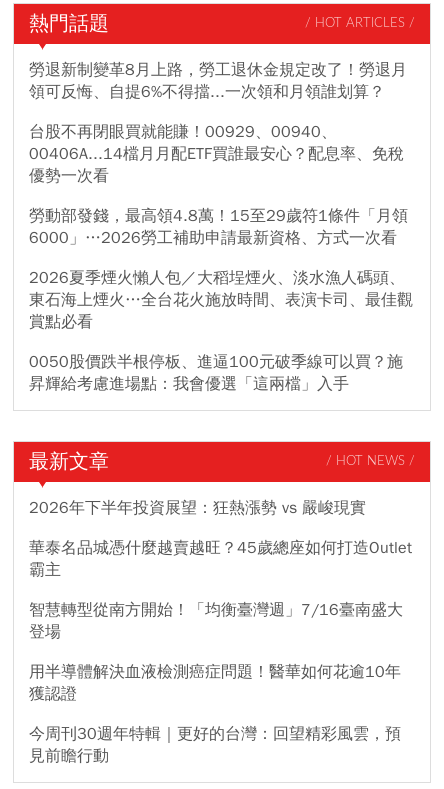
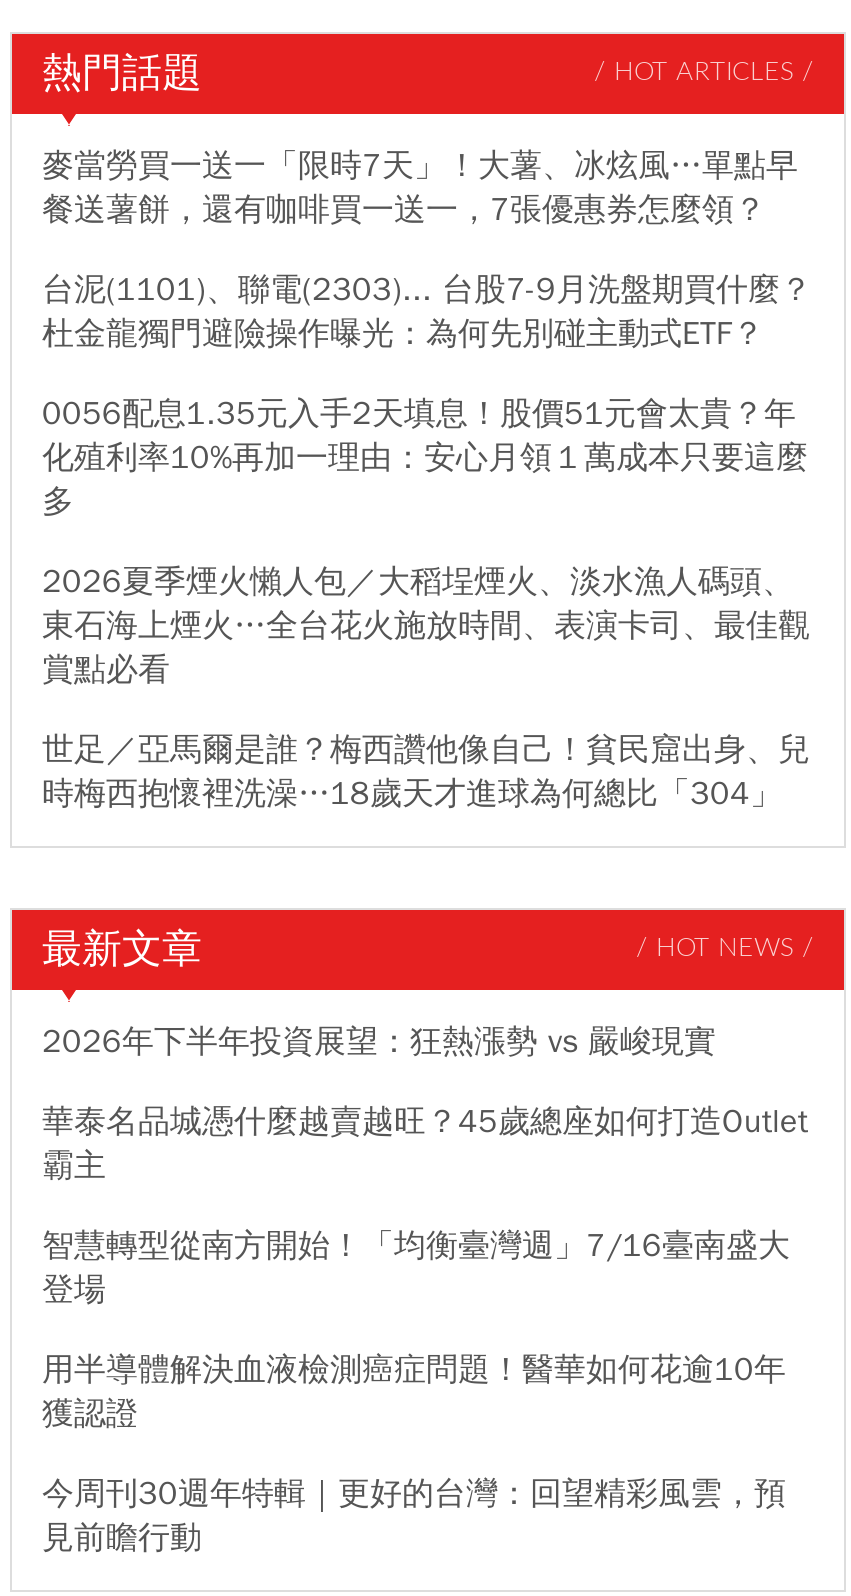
- 勞退新制變革8月上路，勞工退休金規定改了！勞退月
- 領可反悔、自提6%不得擋...一次領和月領誰划算？
+ 麥當勞買一送一「限時7天」！大薯、冰炫風…單點早
+ 餐送薯餅，還有咖啡買一送一，7張優惠券怎麼領？

- 台股不再閉眼買就能賺！00929、00940、
- 00406A...14檔月月配ETF買誰最安心？配息率、免稅
- 優勢一次看
+ 台泥(1101)、聯電(2303)... 台股7-9月洗盤期買什麼？
+ 杜金龍獨門避險操作曝光：為何先別碰主動式ETF？

- 勞動部發錢，最高領4.8萬！15至29歲符1條件「月領
- 6000」…2026勞工補助申請最新資格、方式一次看
+ 0056配息1.35元入手2天填息！股價51元會太貴？年
+ 化殖利率10%再加一理由：安心月領１萬成本只要這麼
+ 多

- 0050股價跌半根停板、進逼100元破季線可以買？施
- 昇輝給考慮進場點：我會優選「這兩檔」入手
+ 世足／亞馬爾是誰？梅西讚他像自己！貧民窟出身、兒
+ 時梅西抱懷裡洗澡…18歲天才進球為何總比「304」
